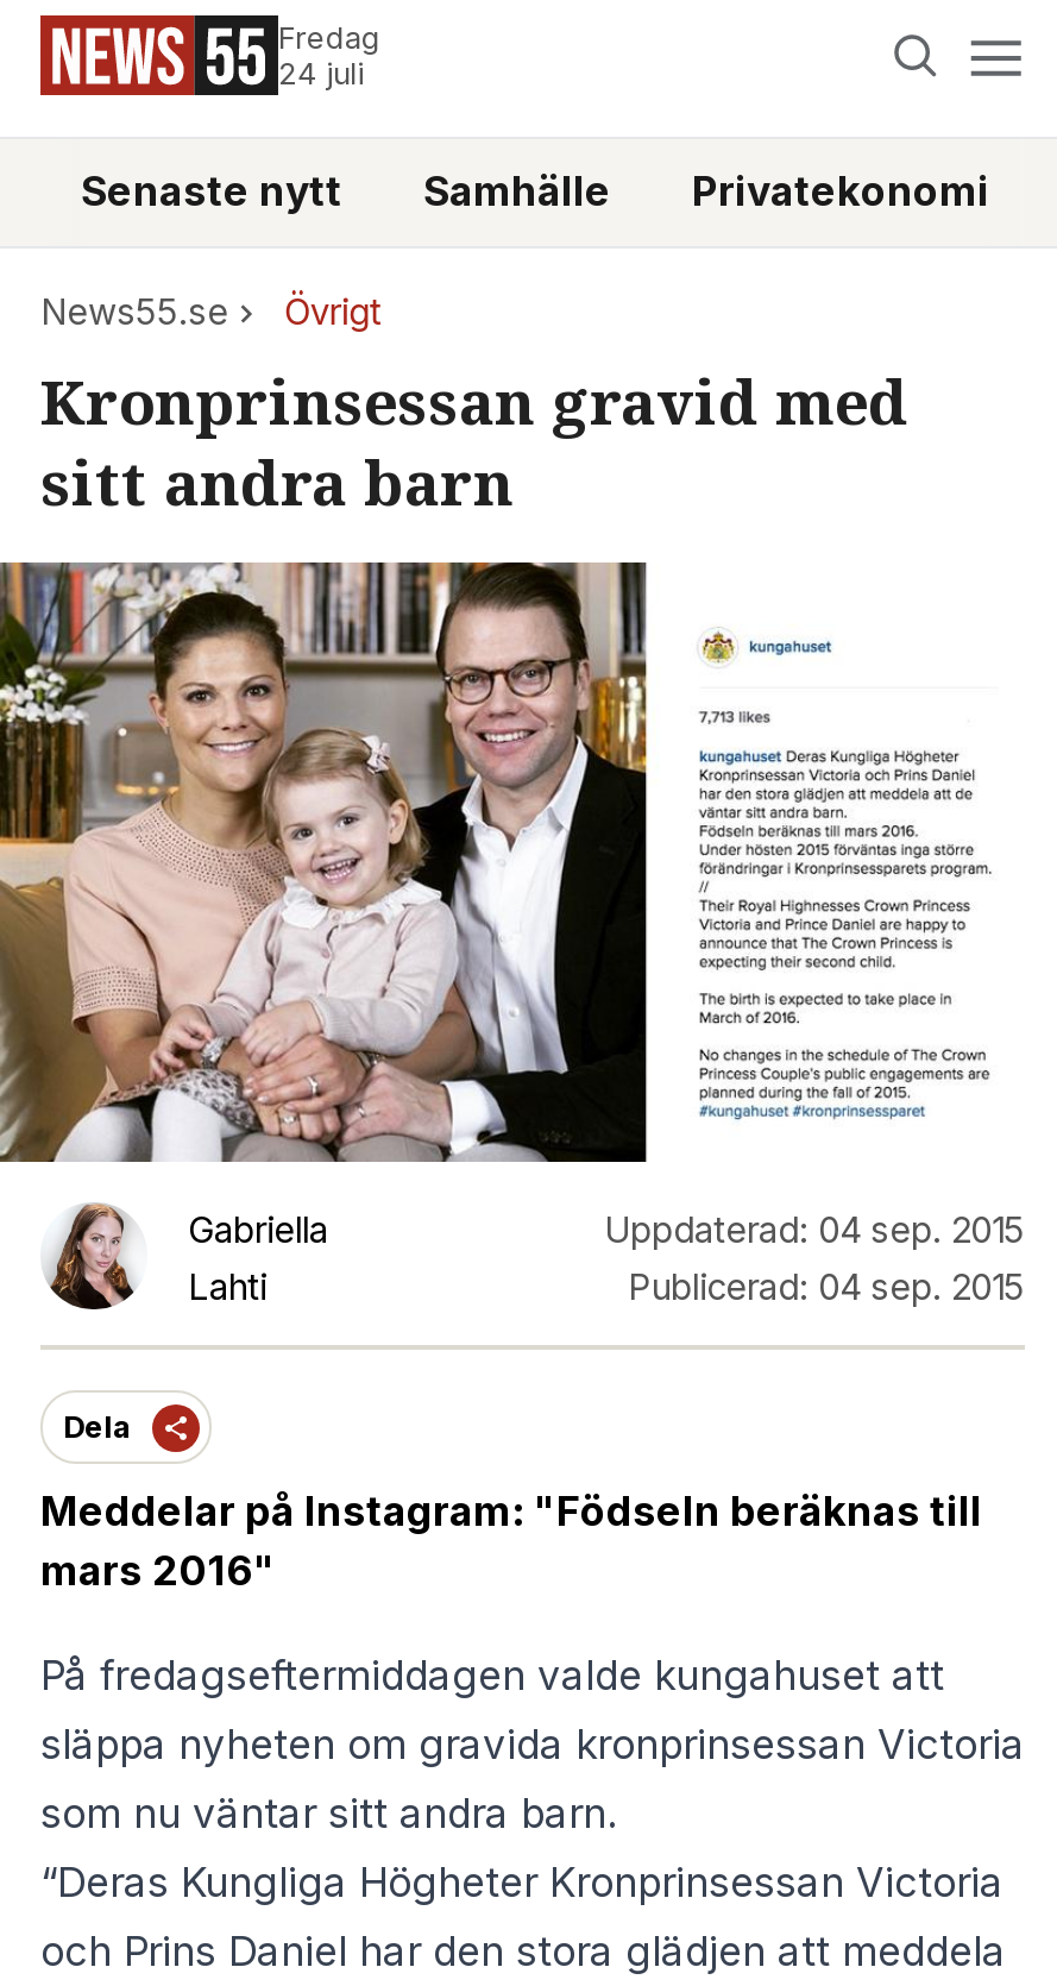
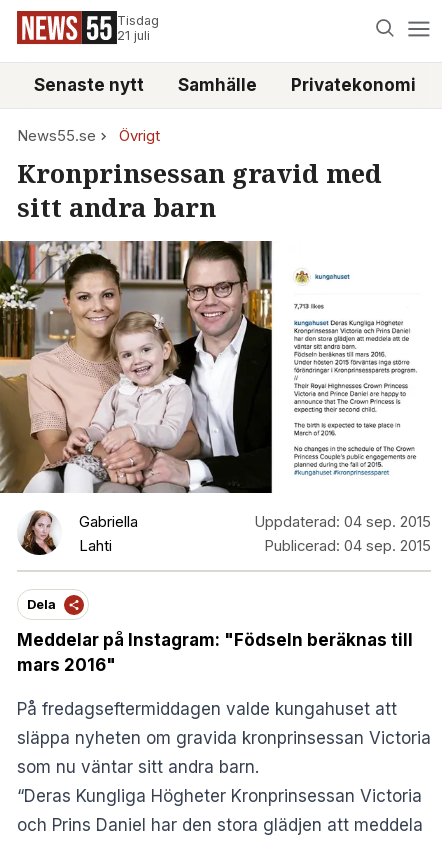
- Fredag
- 24 juli
+ Tisdag
+ 21 juli
